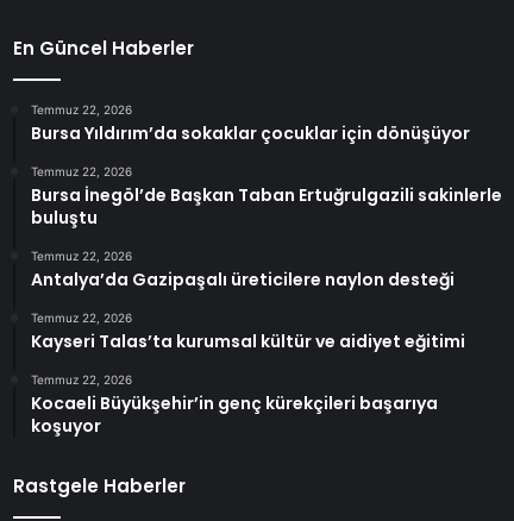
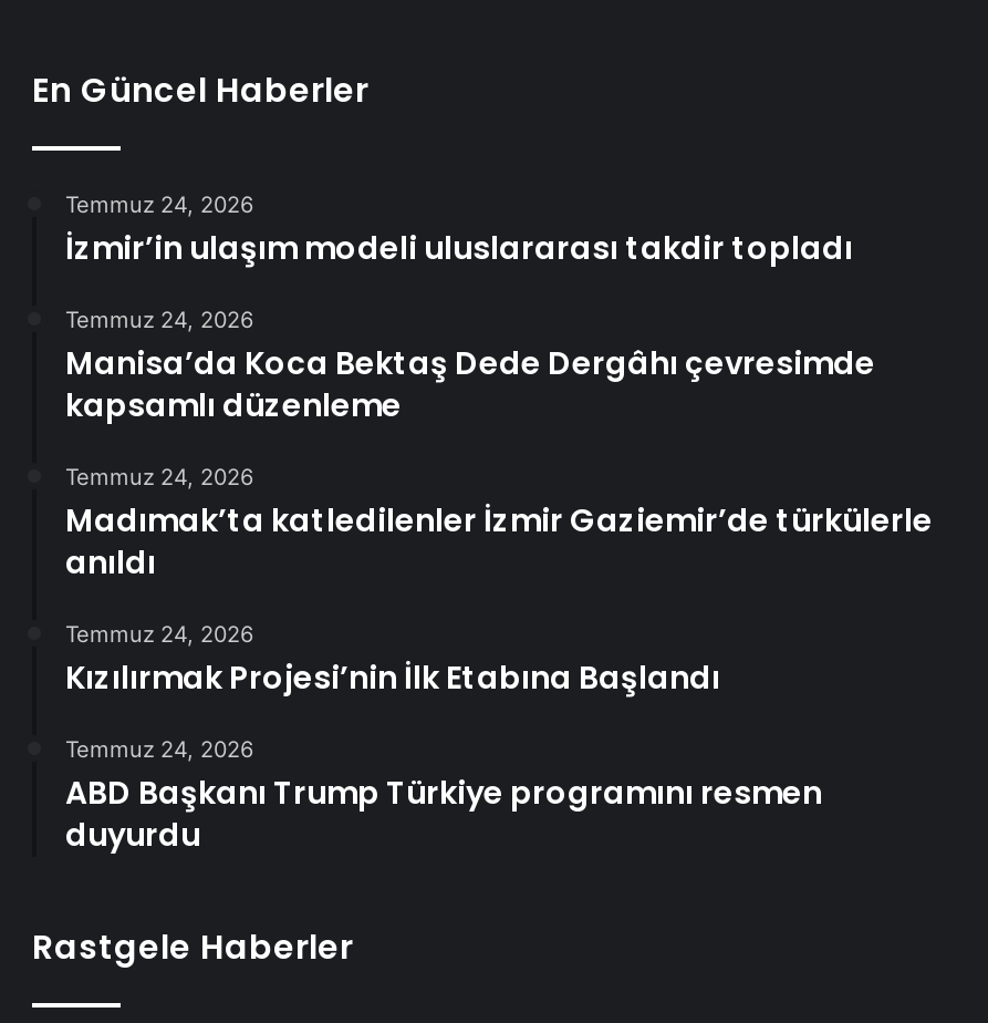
- Temmuz 22, 2026
- Bursa Yıldırım’da sokaklar çocuklar için dönüşüyor
+ Temmuz 24, 2026
+ İzmir’in ulaşım modeli uluslararası takdir topladı

- Temmuz 22, 2026
- Bursa İnegöl’de Başkan Taban Ertuğrulgazili sakinlerle
- buluştu
+ Temmuz 24, 2026
+ Manisa’da Koca Bektaş Dede Dergâhı çevresimde
+ kapsamlı düzenleme

- Temmuz 22, 2026
- Antalya’da Gazipaşalı üreticilere naylon desteği
+ Temmuz 24, 2026
+ Madımak’ta katledilenler İzmir Gaziemir’de türkülerle
+ anıldı

- Temmuz 22, 2026
- Kayseri Talas’ta kurumsal kültür ve aidiyet eğitimi
+ Temmuz 24, 2026
+ Kızılırmak Projesi’nin İlk Etabına Başlandı

- Temmuz 22, 2026
- Kocaeli Büyükşehir’in genç kürekçileri başarıya
- koşuyor
+ Temmuz 24, 2026
+ ABD Başkanı Trump Türkiye programını resmen
+ duyurdu
